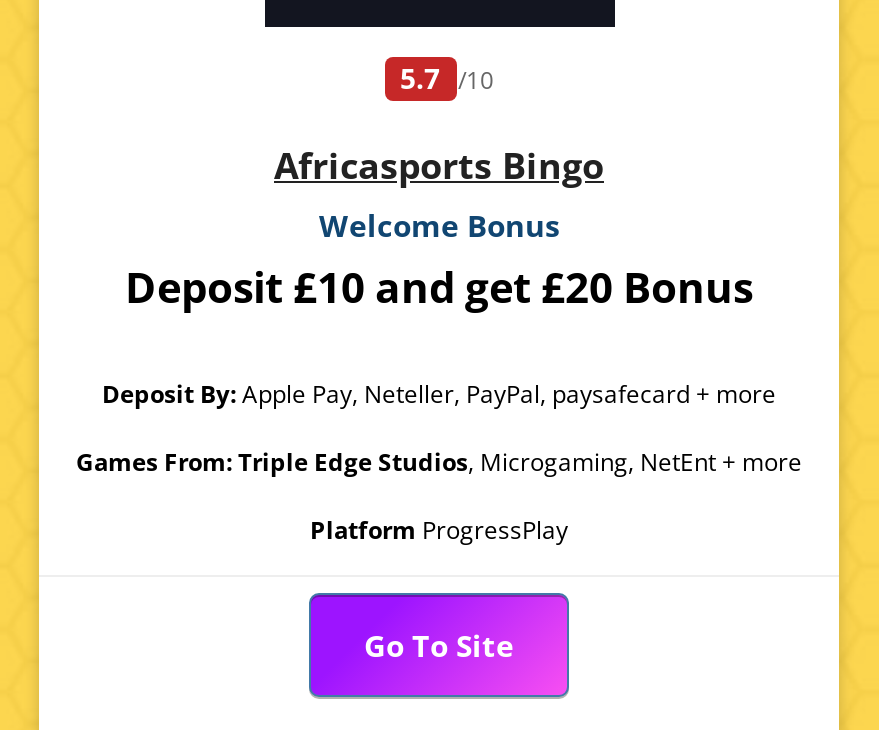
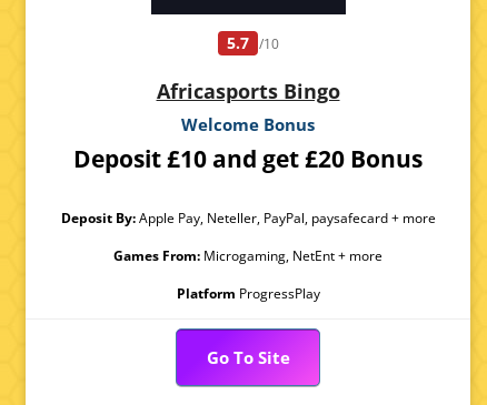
- Games From: Triple Edge Studios, Microgaming, NetEnt + more
+ Games From: Microgaming, NetEnt + more
